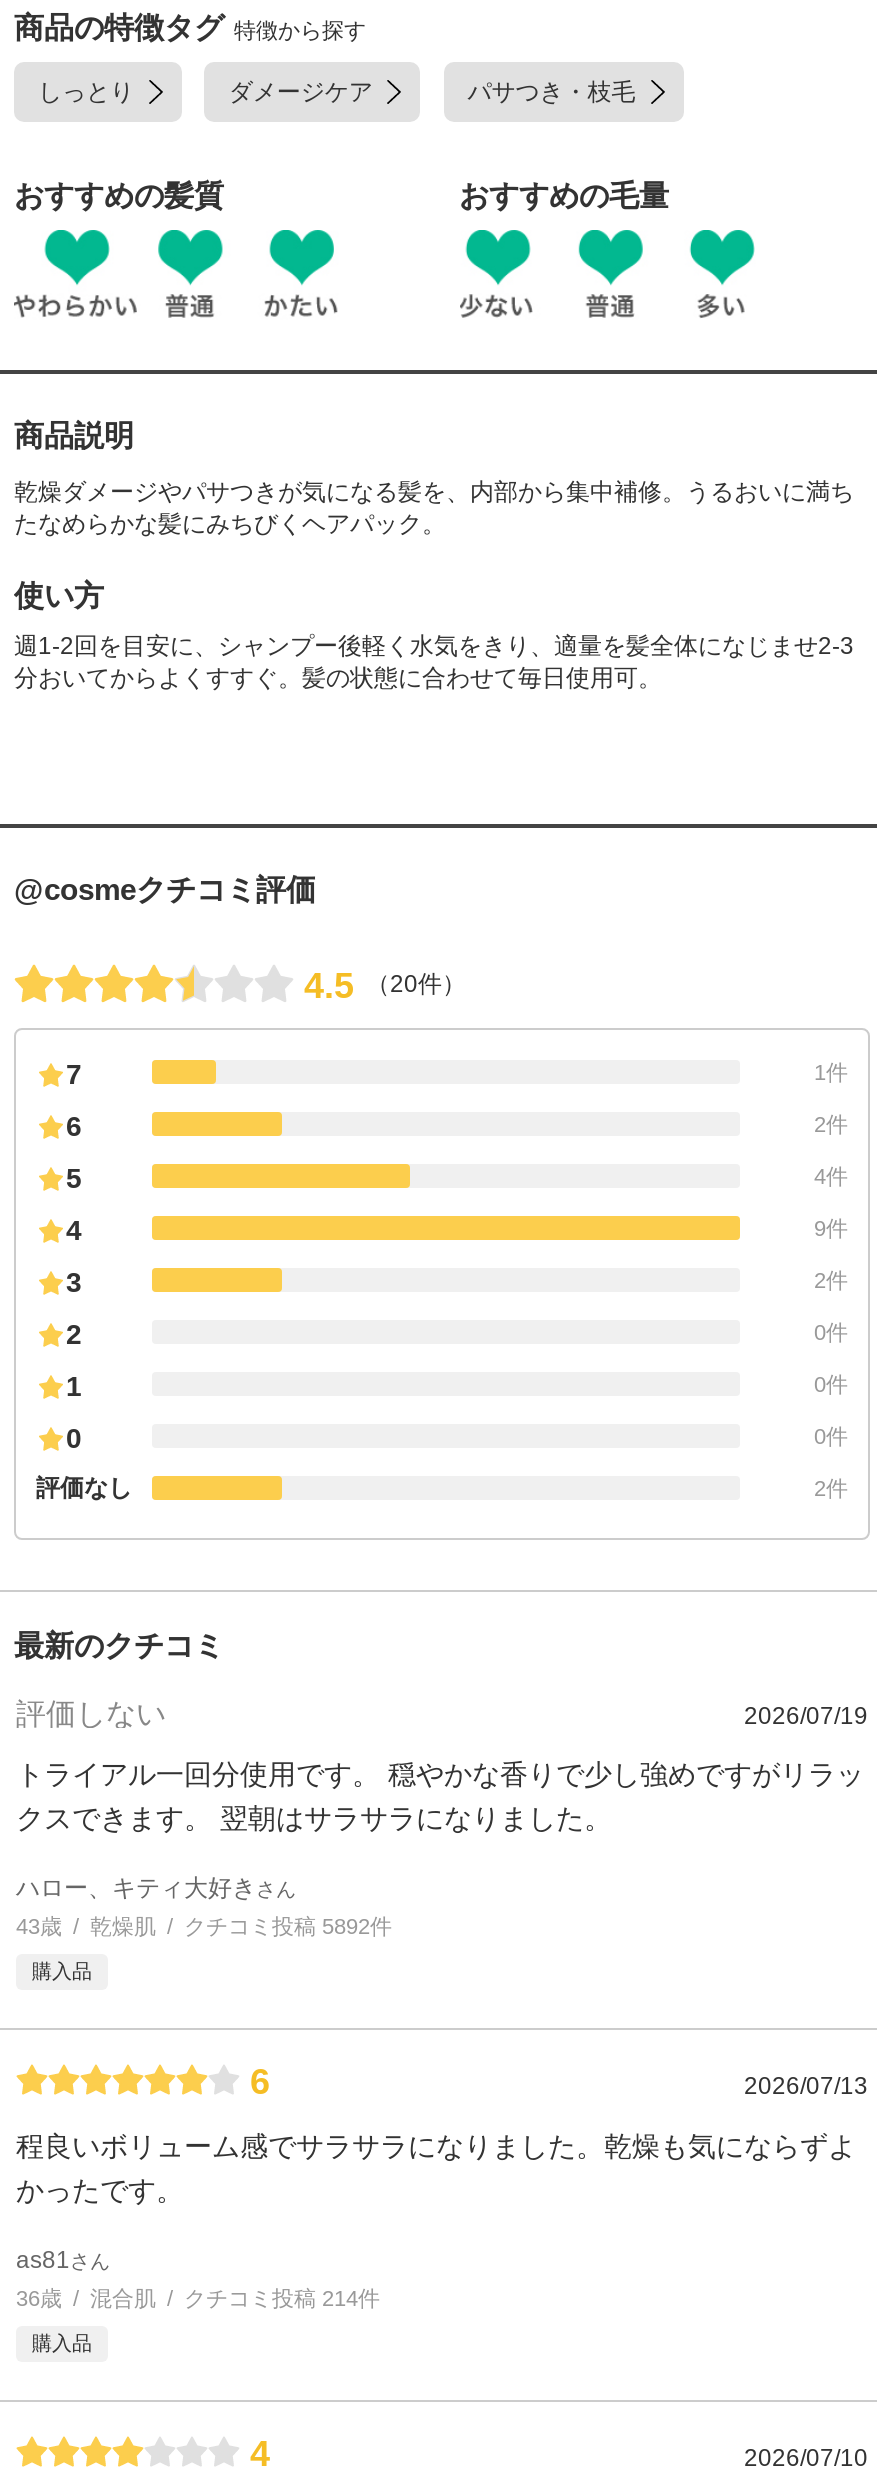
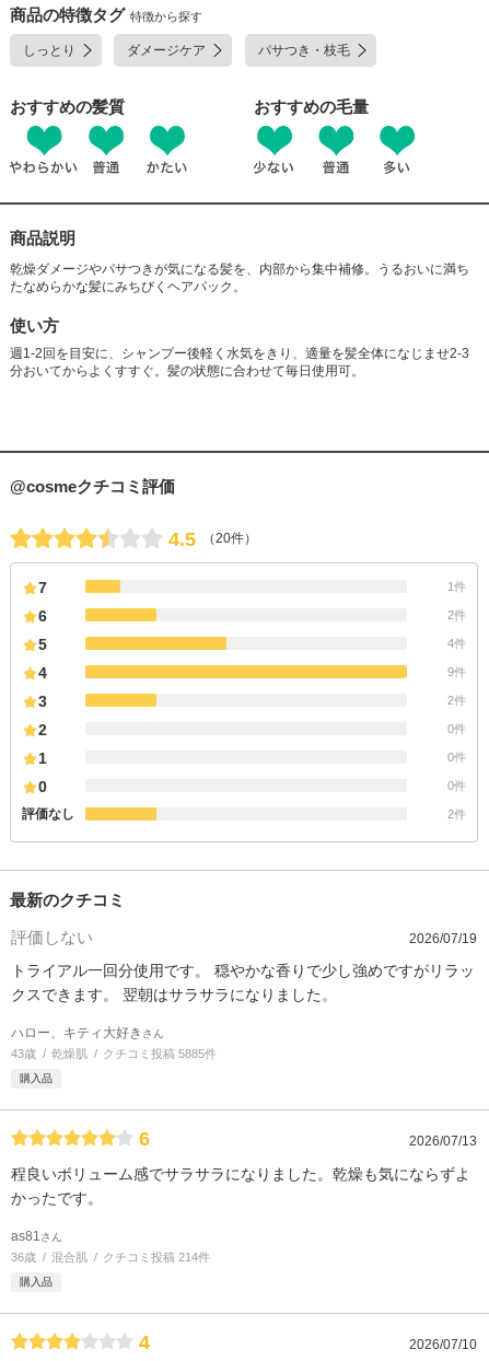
- クチコミ投稿 5892件
+ クチコミ投稿 5885件
